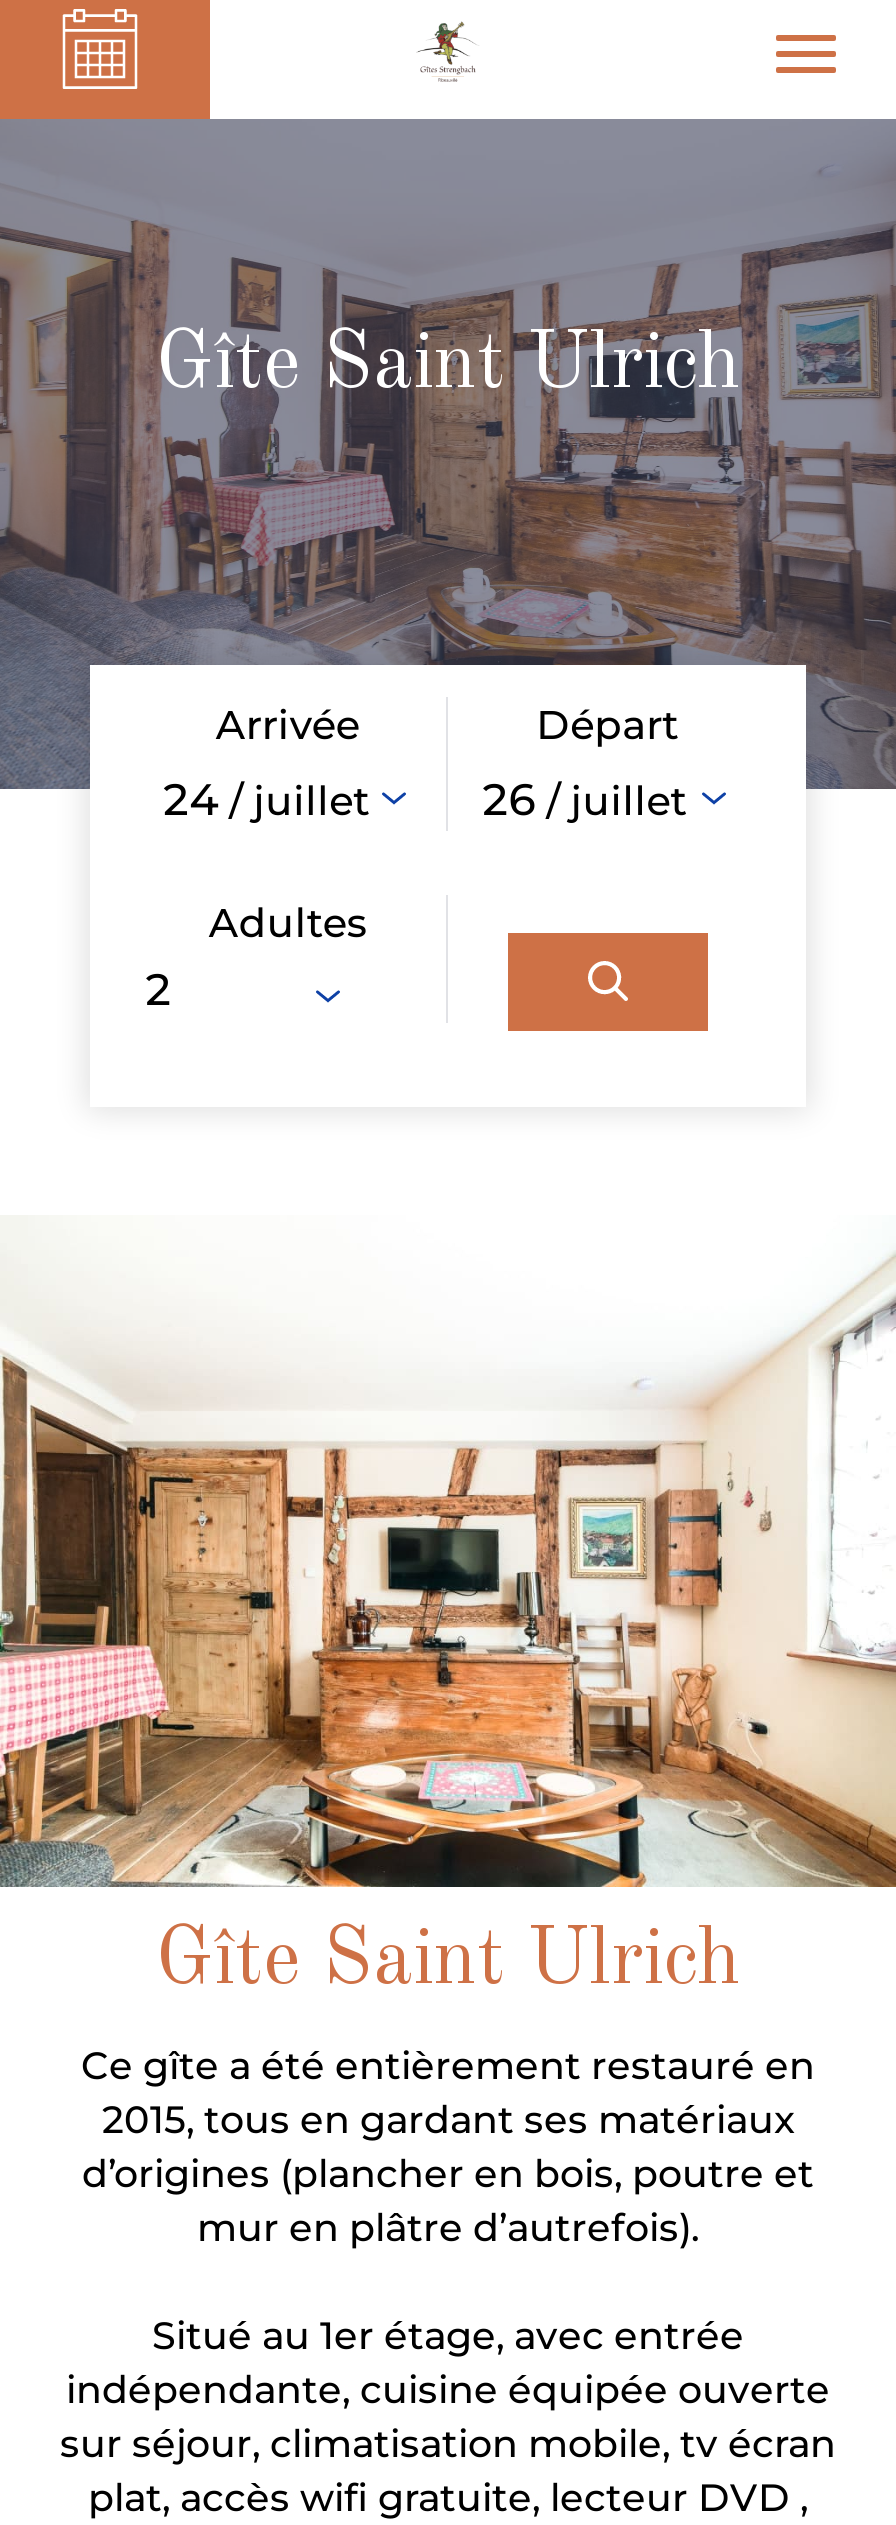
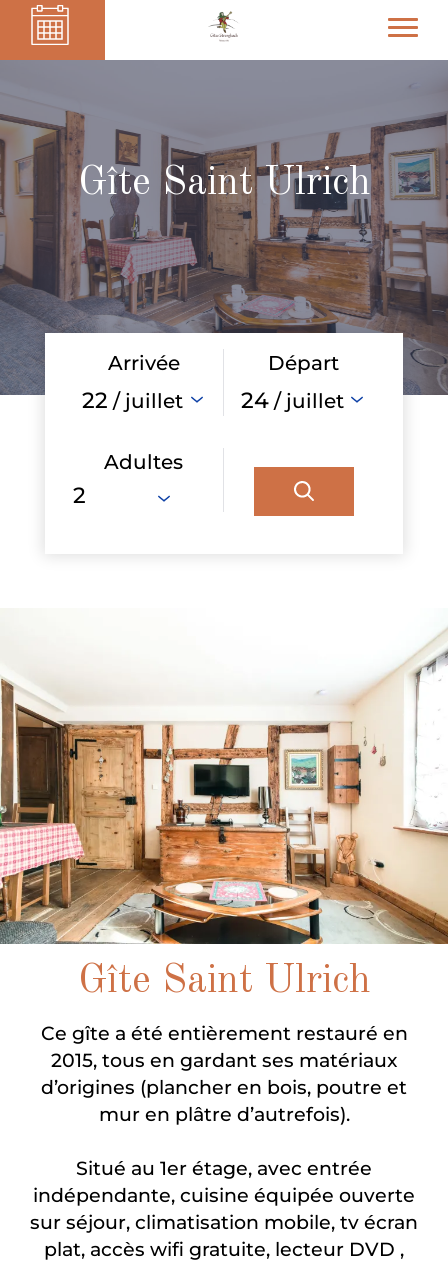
- 24 / juillet
+ 22 / juillet

- 26 / juillet
+ 24 / juillet
